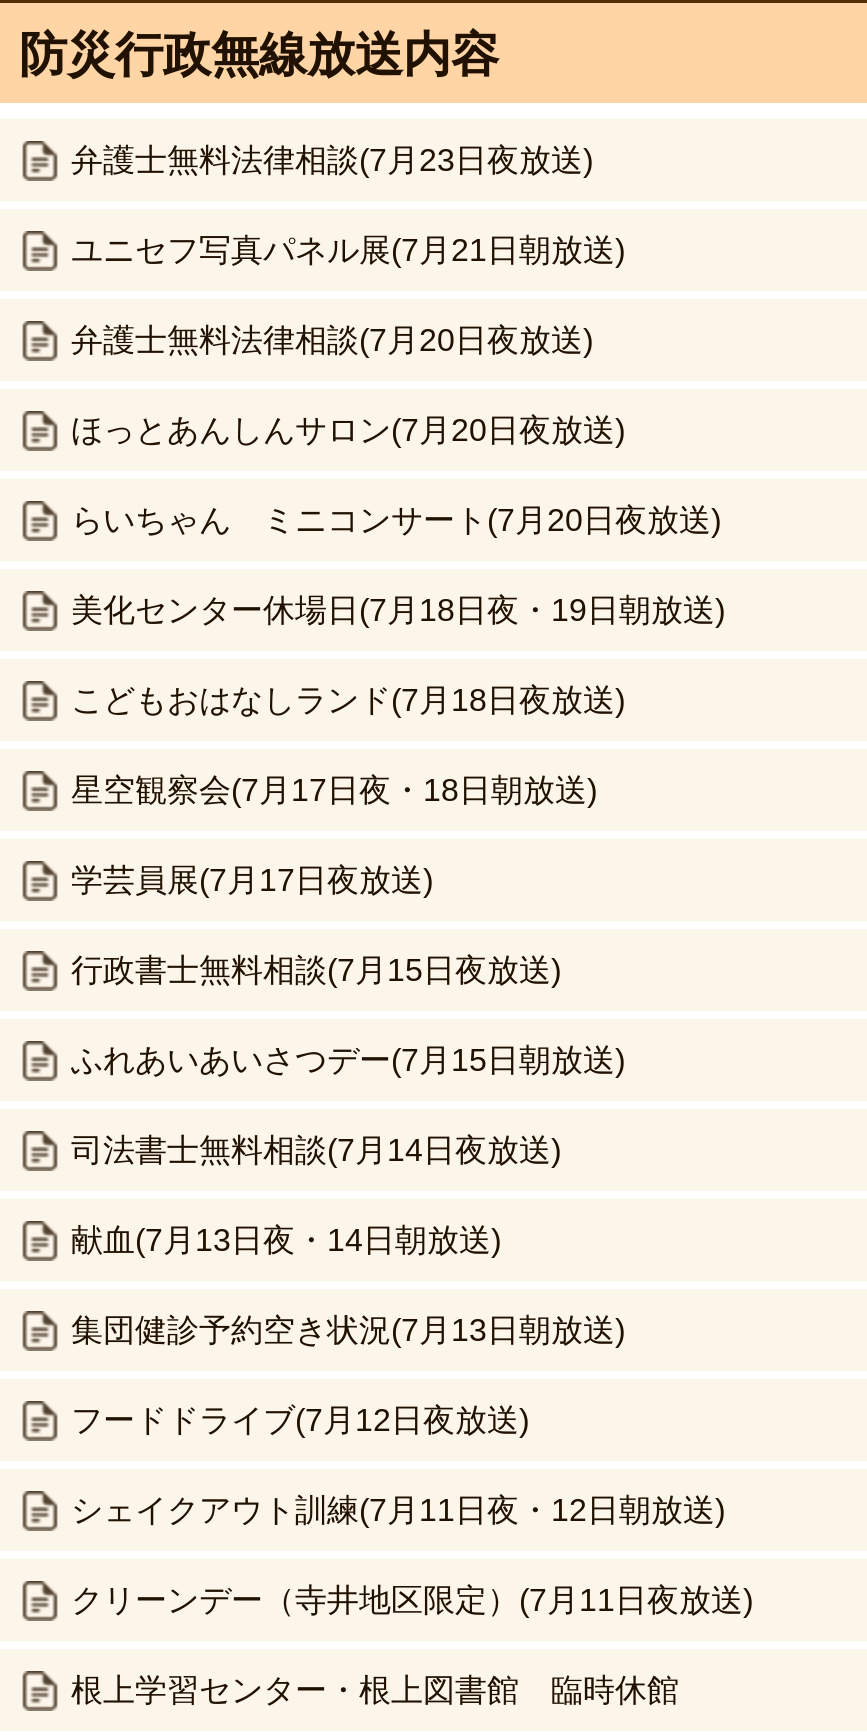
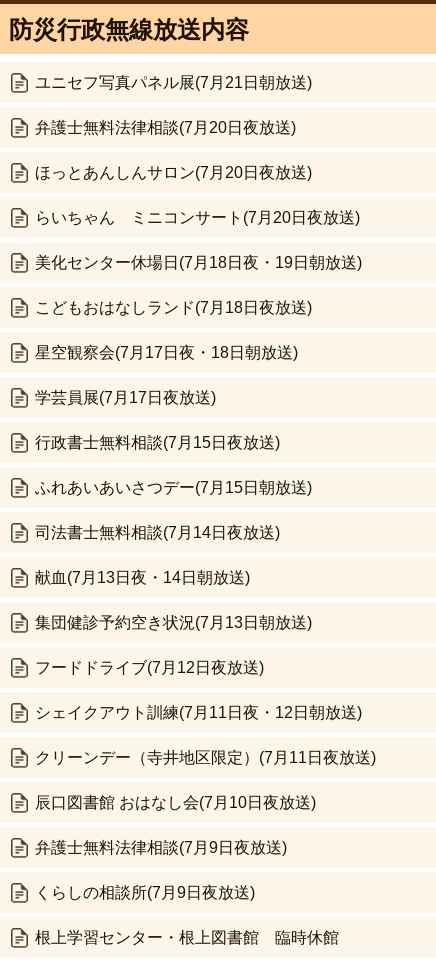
- 弁護士無料法律相談(7月23日夜放送)

moved up: ユニセフ写真パネル展(7月21日朝放送) | 弁護士無料法律相談(7月20日夜放送) | ほっとあんしんサロン(7月20日夜放送) | ... | シェイクアウト訓練(7月11日夜・12日朝放送) | クリーンデー（寺井地区限定）(7月11日夜放送)

+ 辰口図書館 おはなし会(7月10日夜放送)
+ 弁護士無料法律相談(7月9日夜放送)
+ くらしの相談所(7月9日夜放送)
